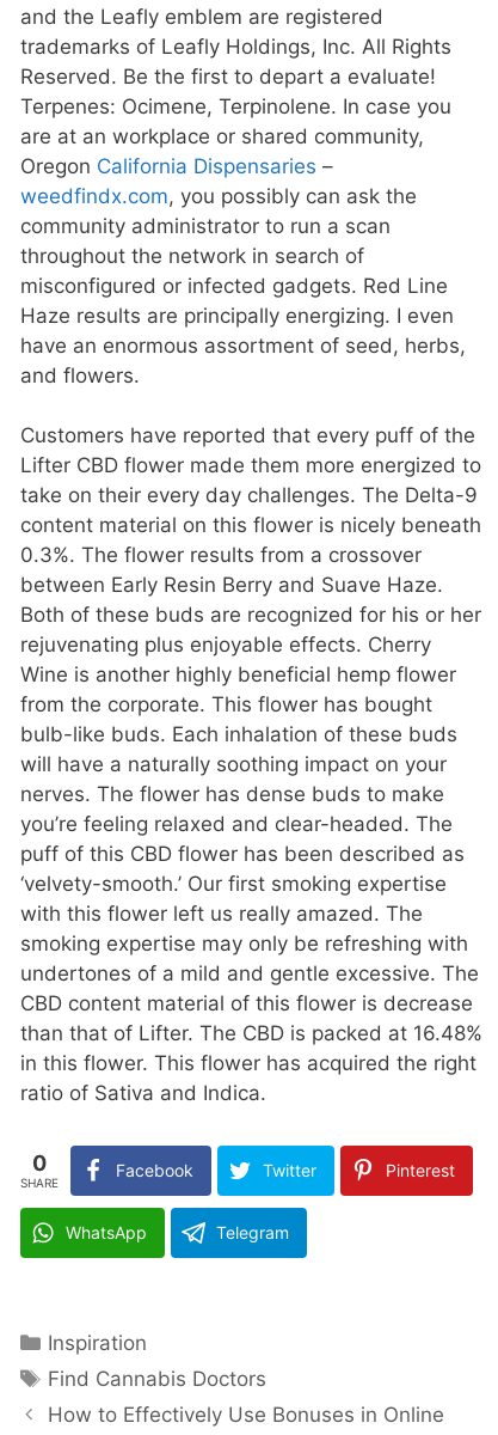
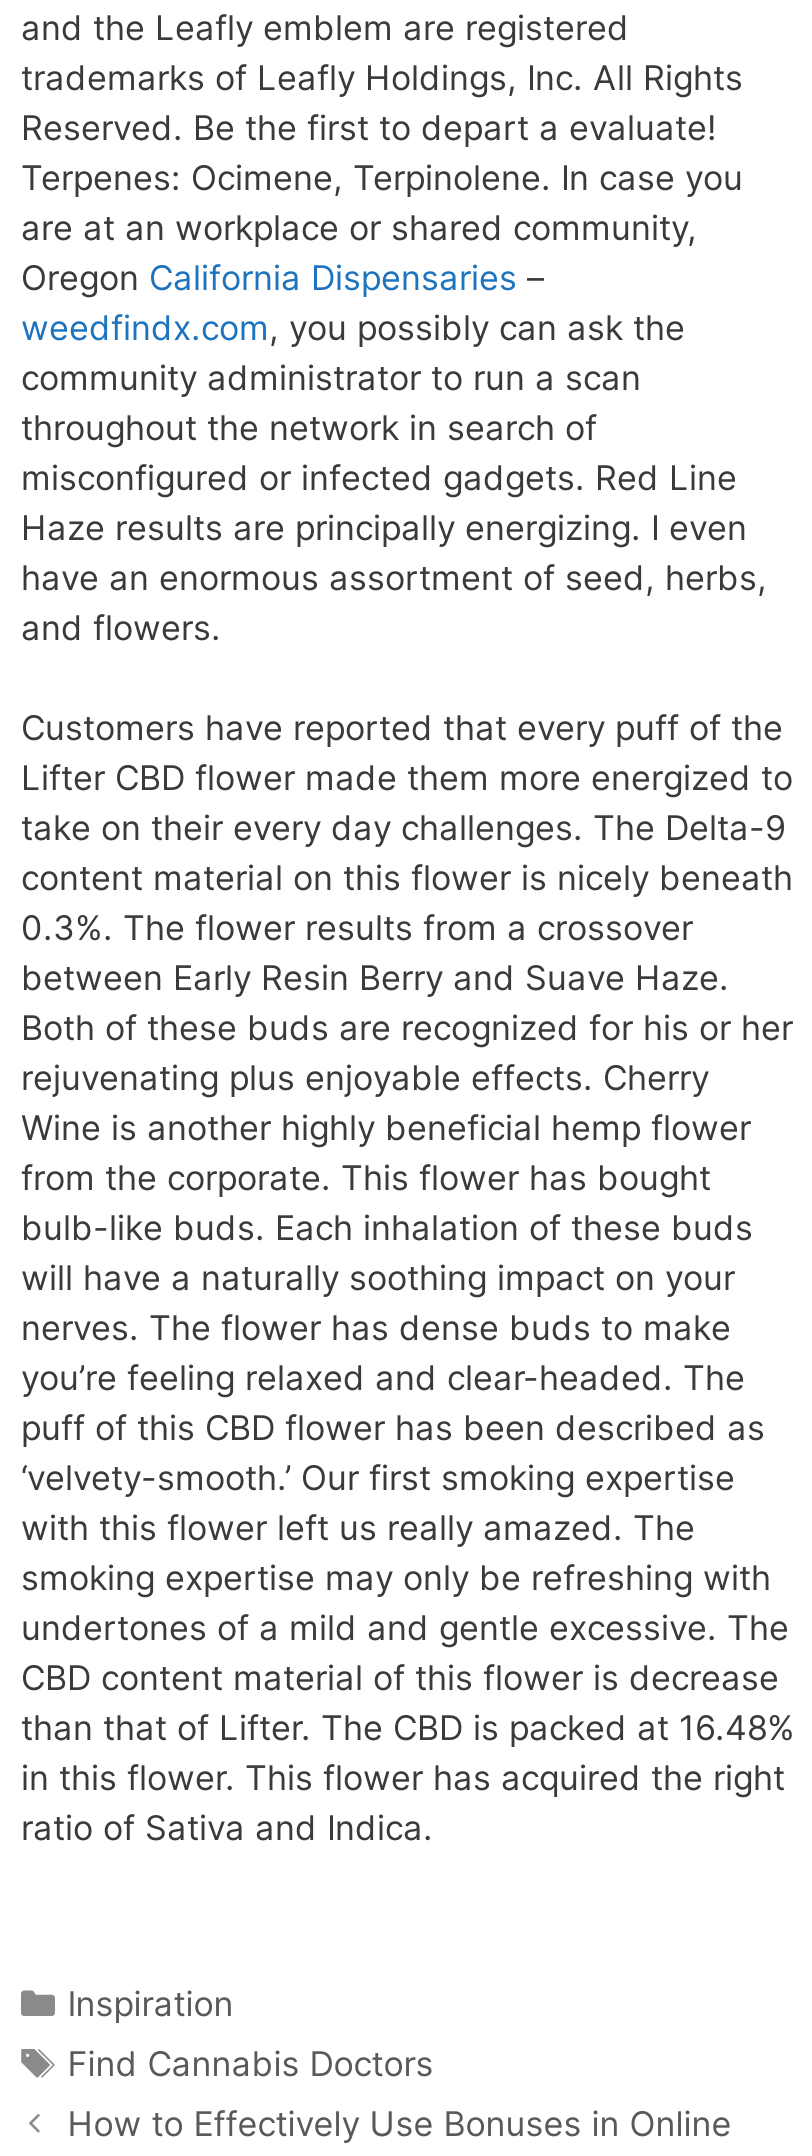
- 0
- SHARE

- Facebook
- Twitter
- Pinterest
- WhatsApp
- Telegram
